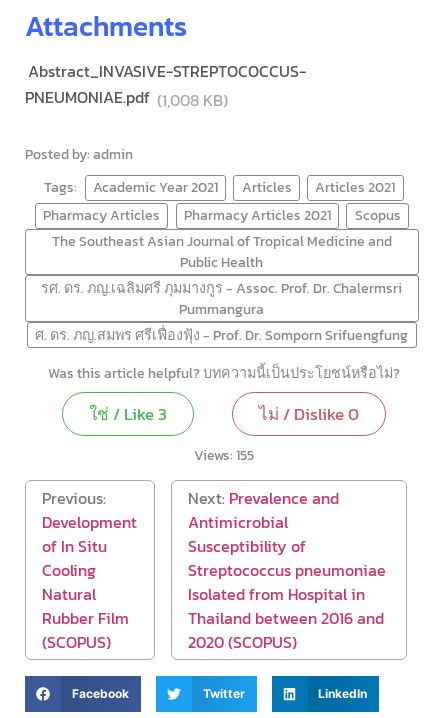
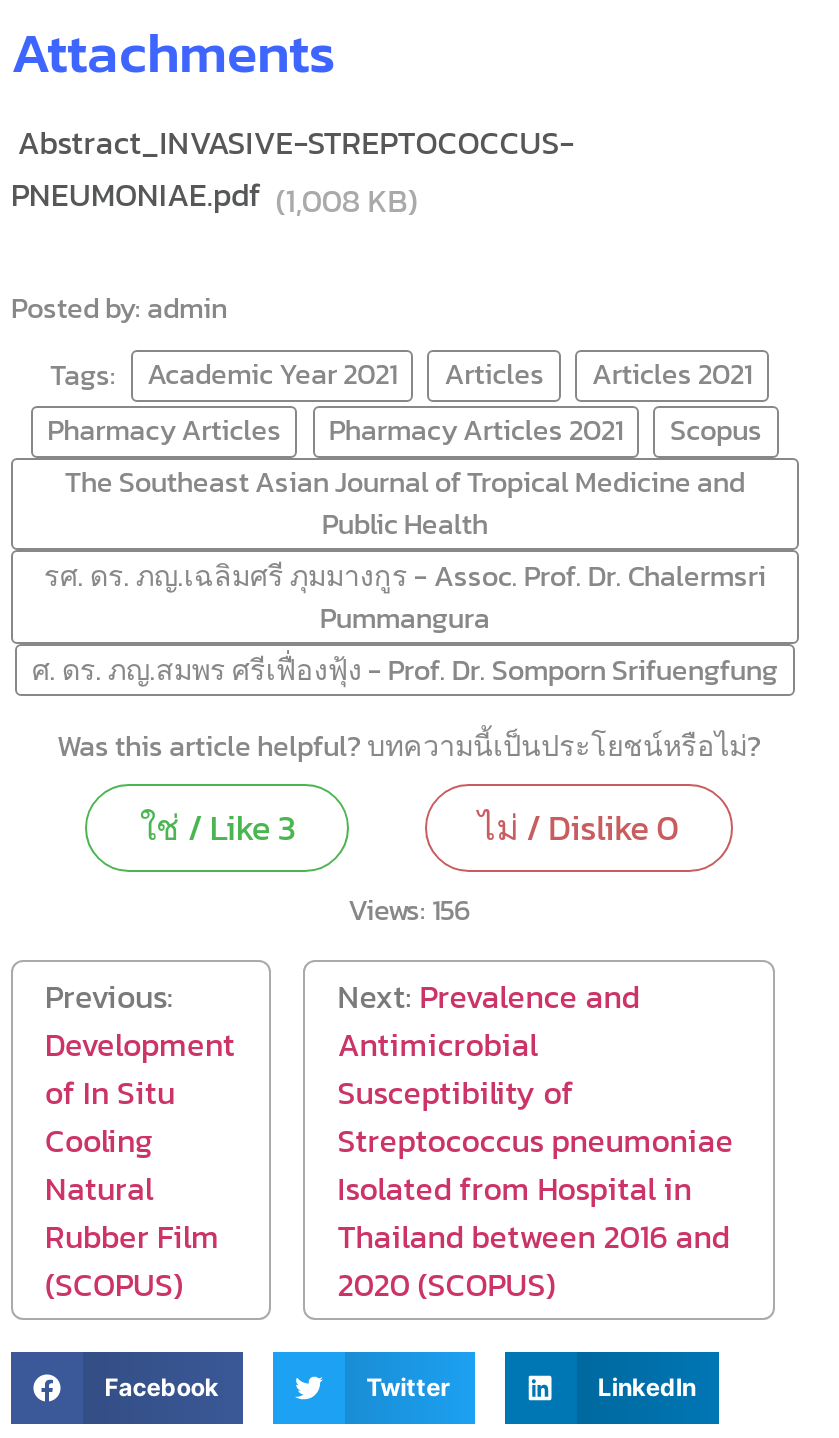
- Views: 155
+ Views: 156
